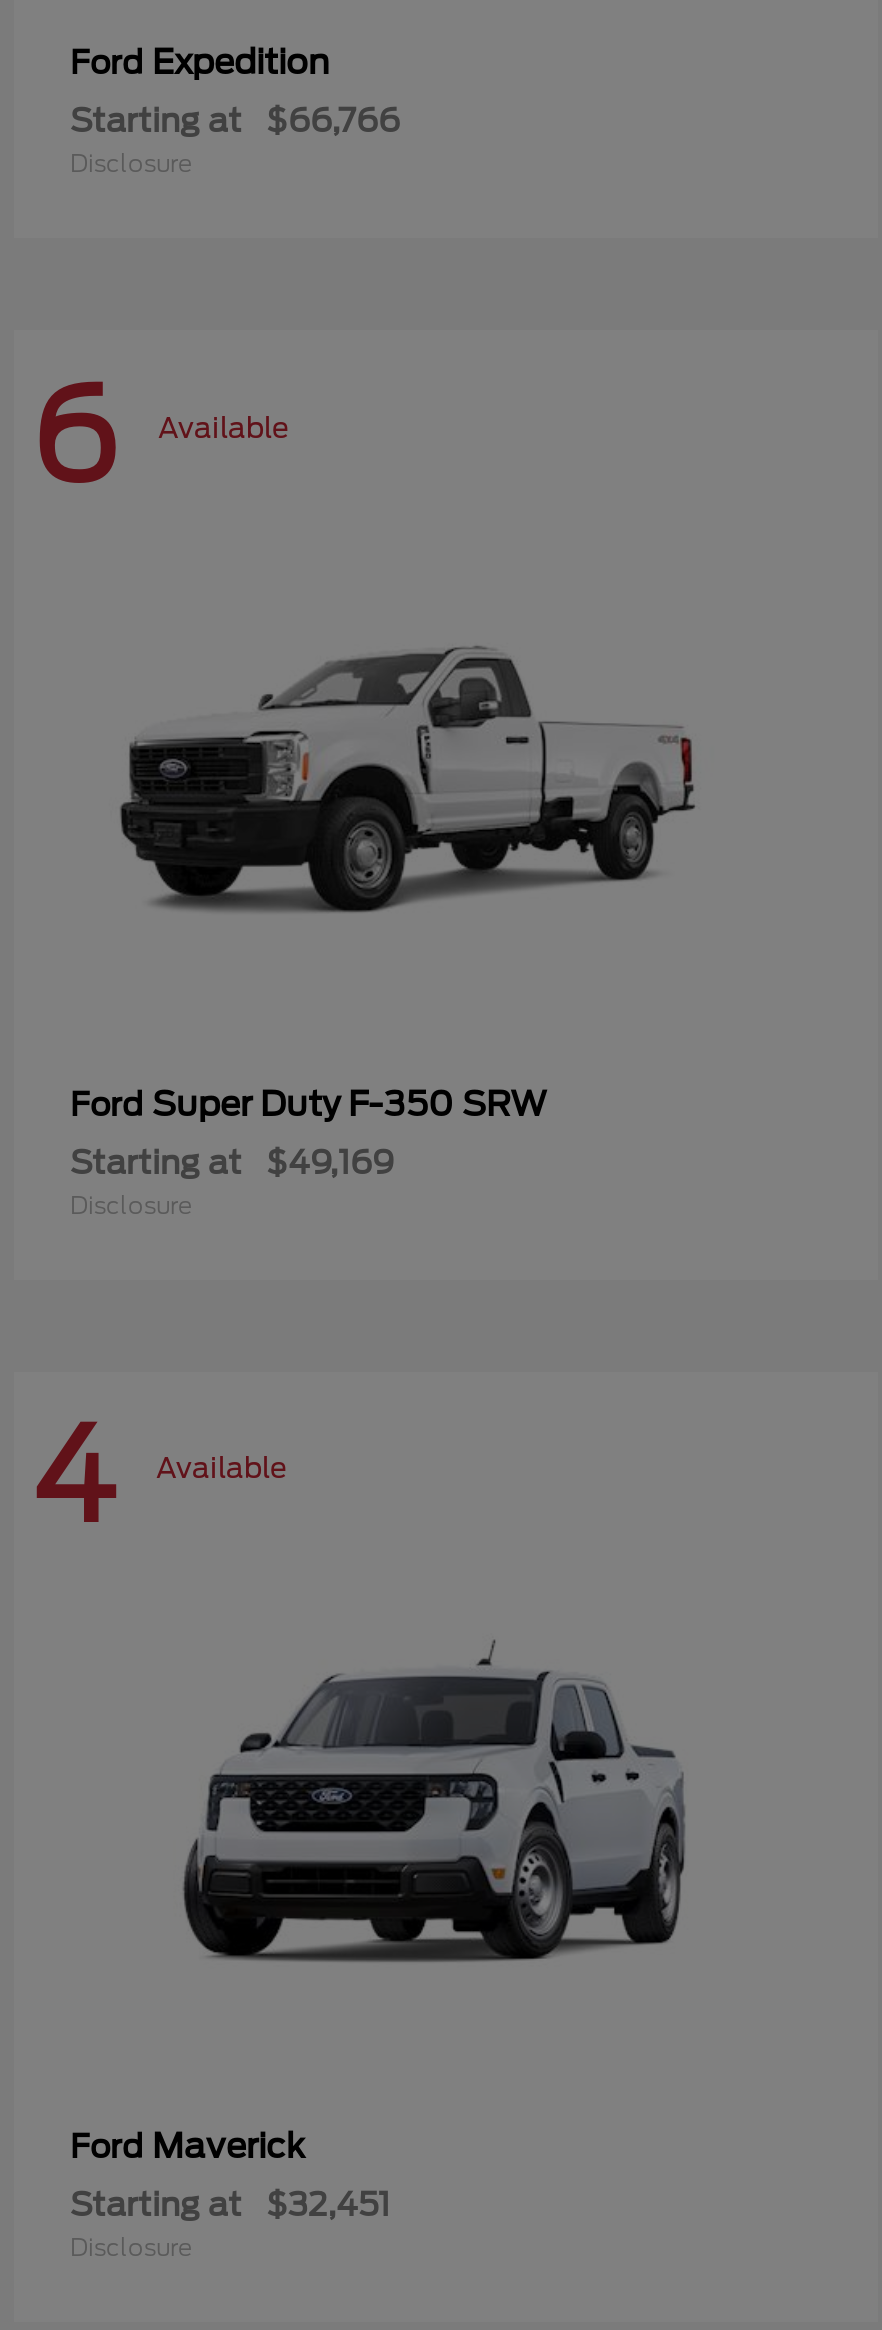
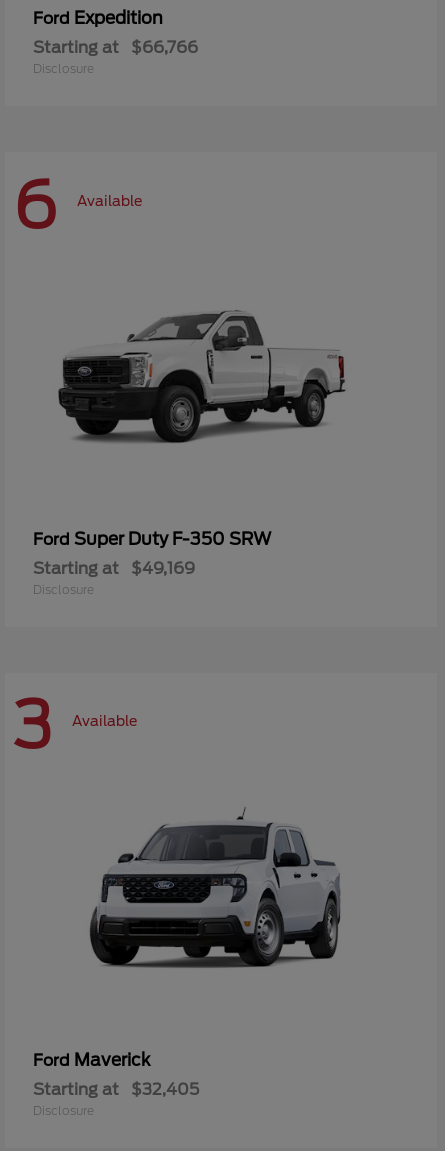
- 4 Available
+ 3 Available

- Starting at $32,451
+ Starting at $32,405
